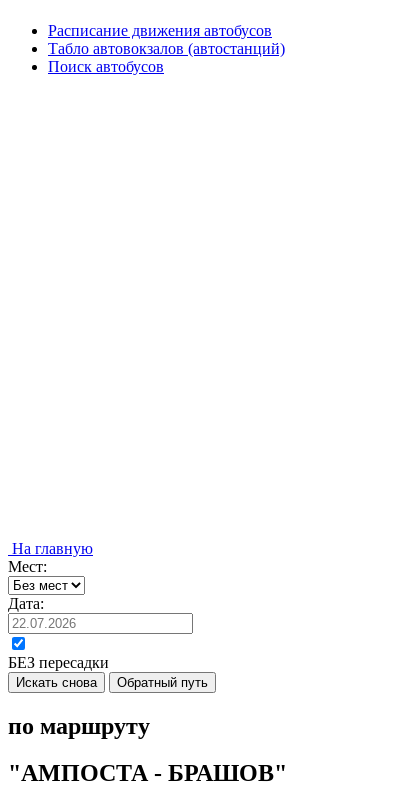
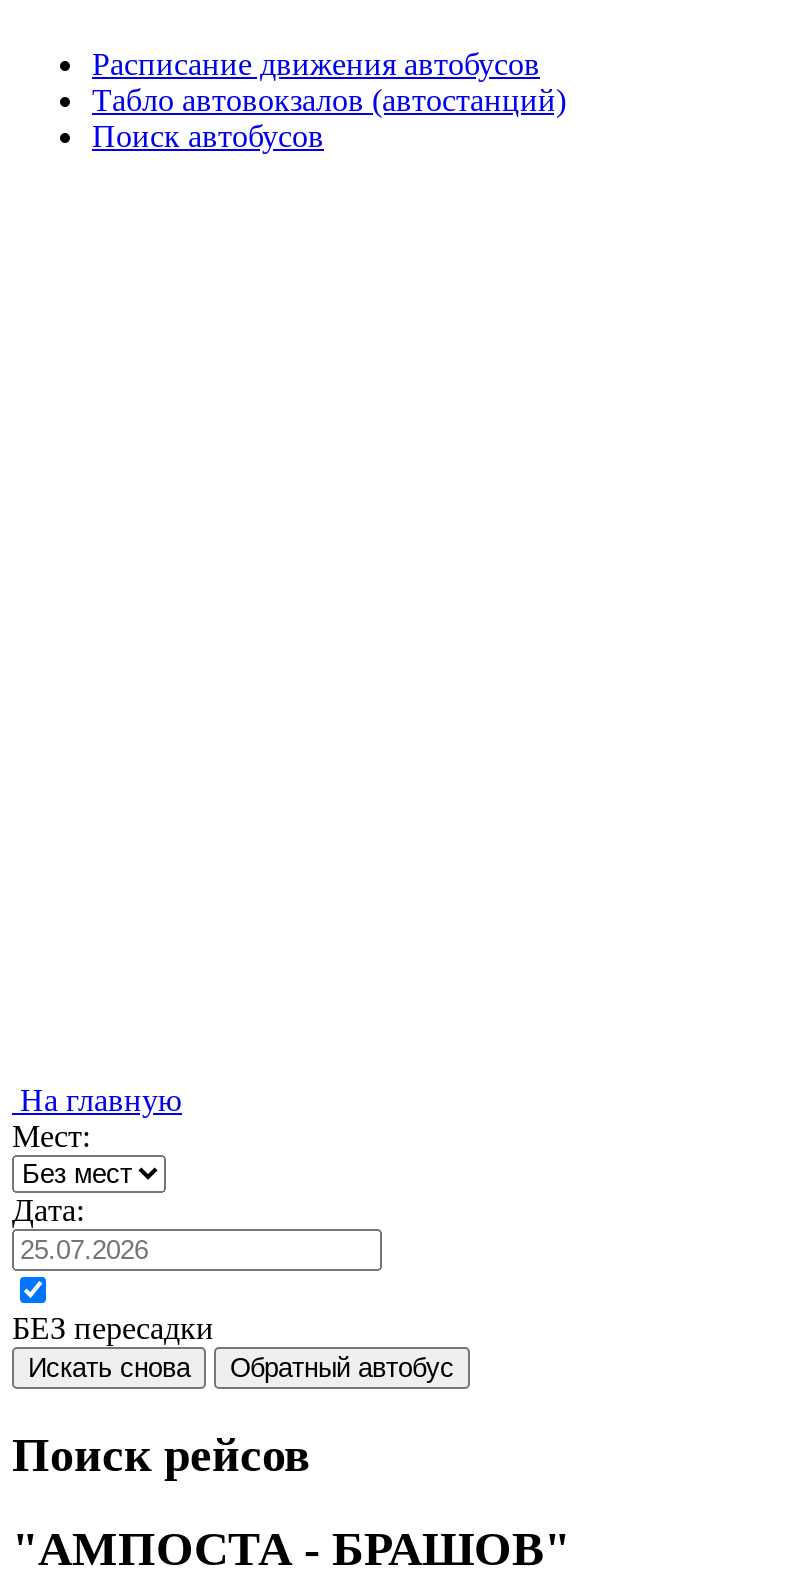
- Обратный путь
+ Обратный автобус

- по маршруту
+ Поиск рейсов
